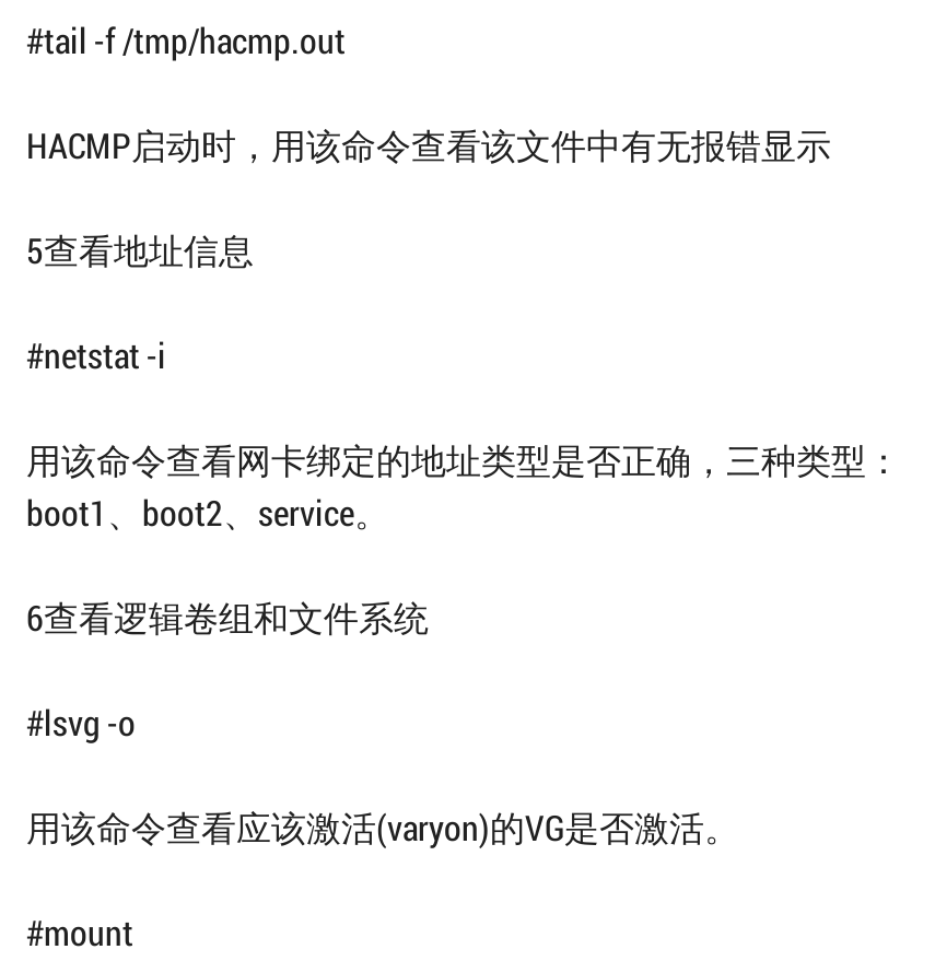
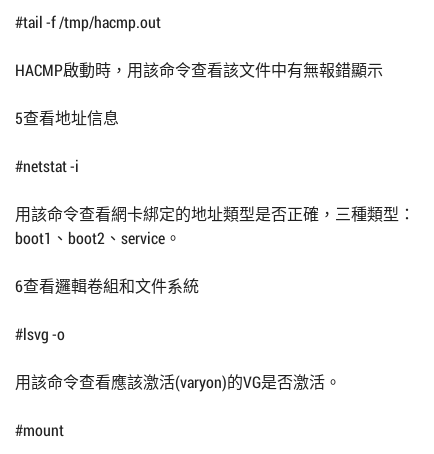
- HACMP启动时，用该命令查看该文件中有无报错显示
+ HACMP啟動時，用該命令查看該文件中有無報錯顯示

- 用该命令查看网卡绑定的地址类型是否正确，三种类型：
+ 用該命令查看網卡綁定的地址類型是否正確，三種類型：

- 6查看逻辑卷组和文件系统
+ 6查看邏輯卷組和文件系統

- 用该命令查看应该激活(varyon)的VG是否激活。
+ 用該命令查看應該激活(varyon)的VG是否激活。
